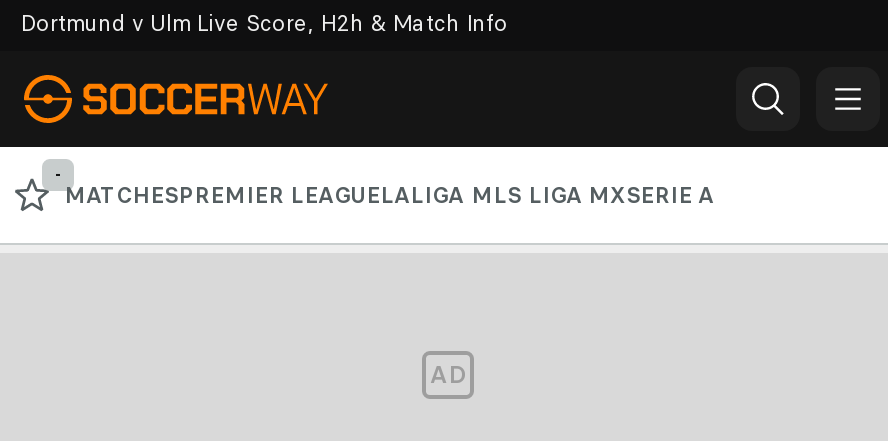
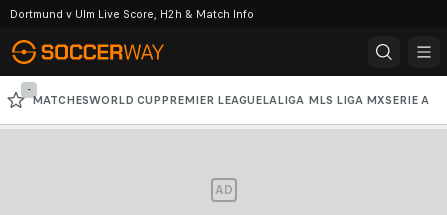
- MATCHESPREMIER LEAGUELALIGA MLS LIGA MXSERIE A
+ MATCHESWORLD CUP PREMIER LEAGUELALIGA MLS LIGA MXSERIE A
